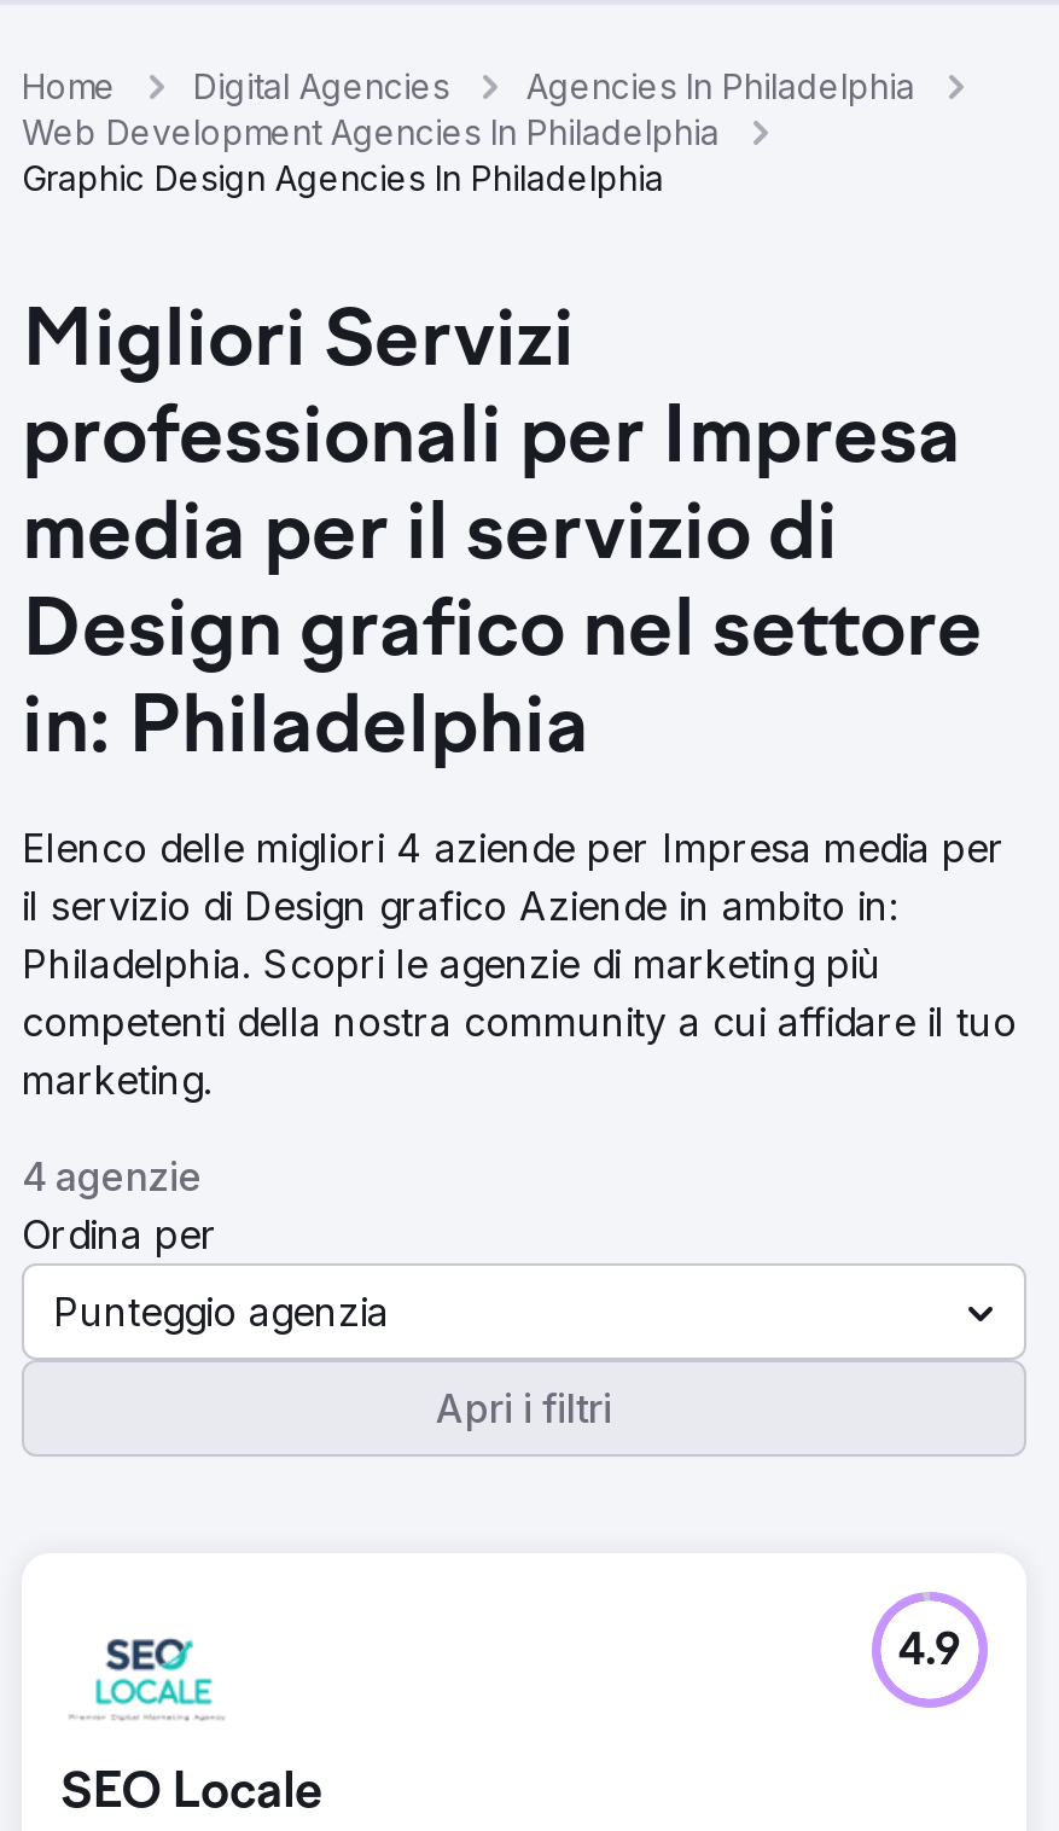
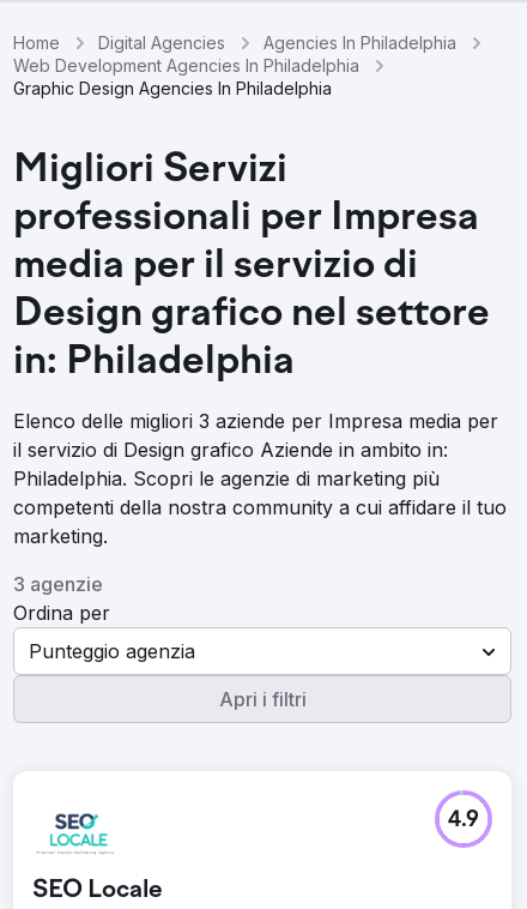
- Elenco delle migliori 4 aziende per Impresa media per
+ Elenco delle migliori 3 aziende per Impresa media per

- 4 agenzie
+ 3 agenzie
